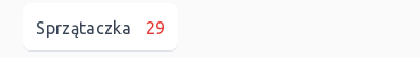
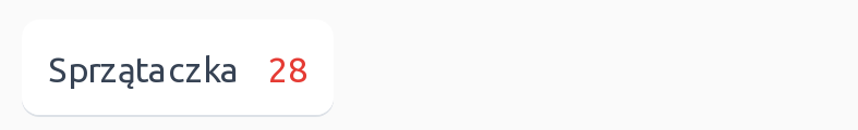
- Sprzątaczka 29
+ Sprzątaczka 28
